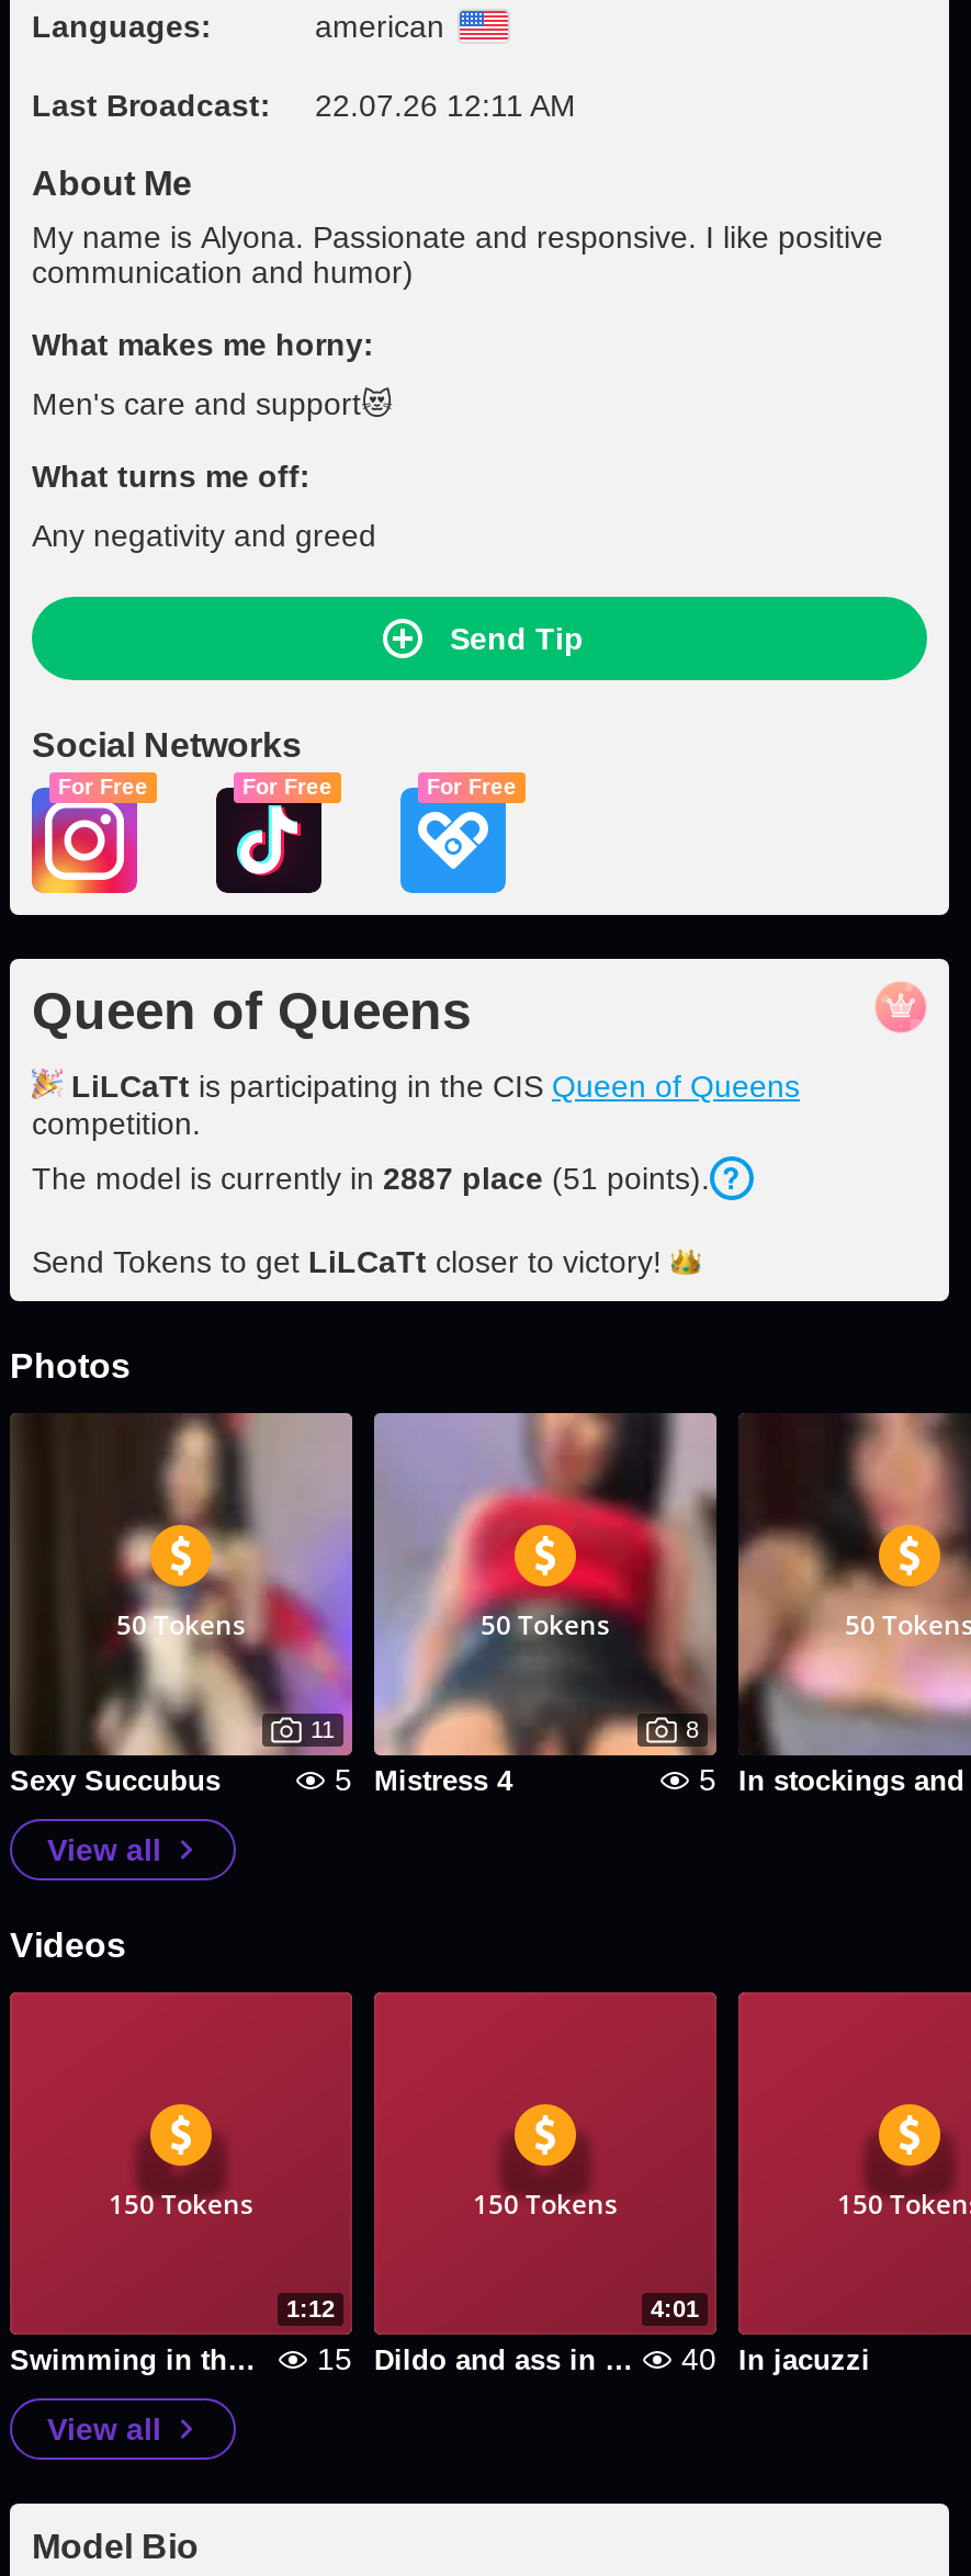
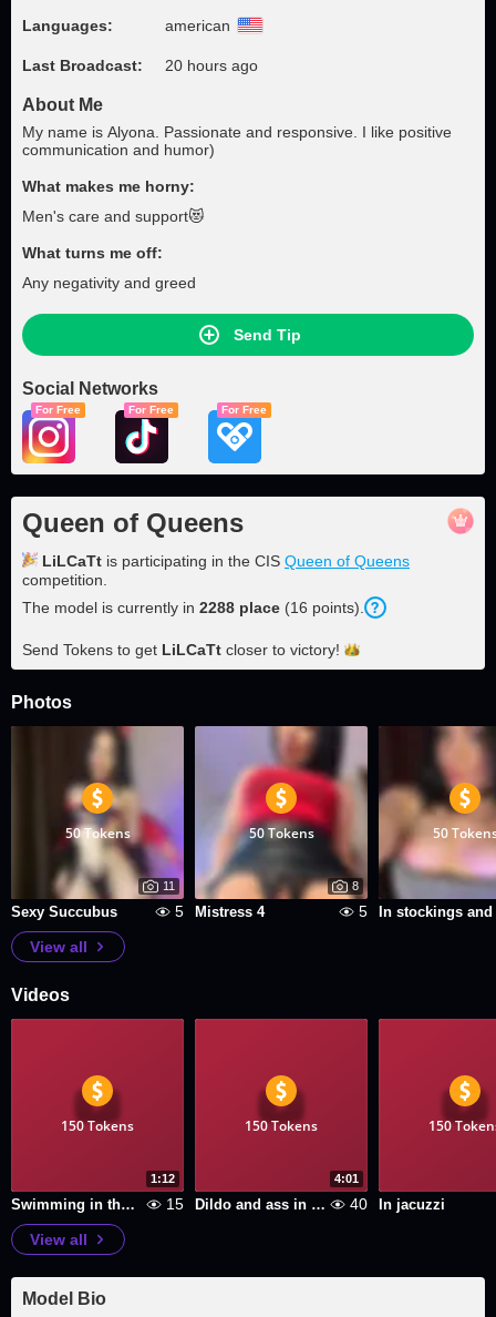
- Last Broadcast: 22.07.26 12:11 AM
+ Last Broadcast: 20 hours ago

- The model is currently in 2887 place (51 points).
+ The model is currently in 2288 place (16 points).
